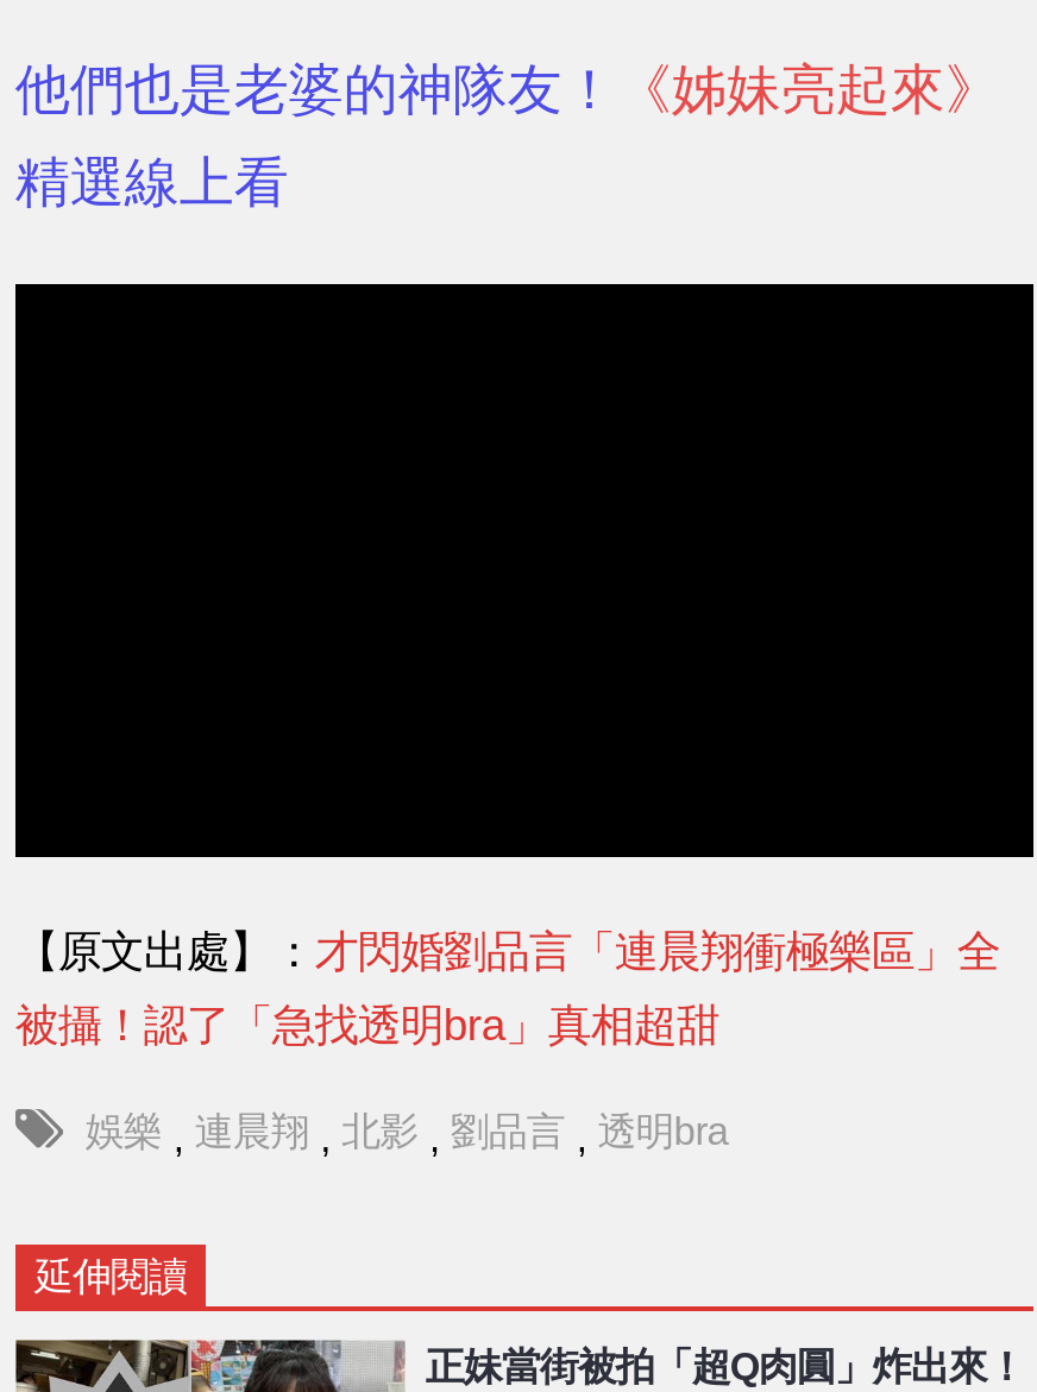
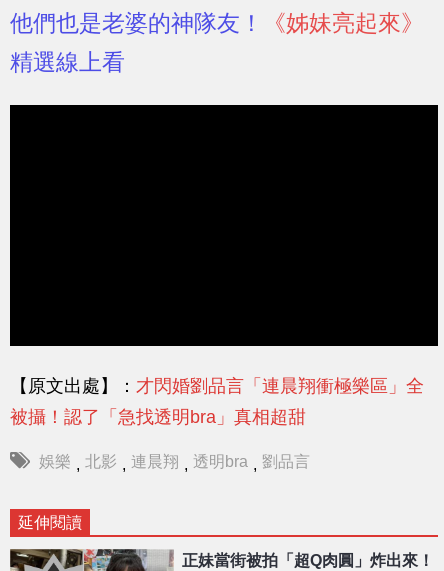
- 娛樂 , 連晨翔 , 北影 , 劉品言 , 透明bra
+ 娛樂 , 北影 , 連晨翔 , 透明bra , 劉品言
